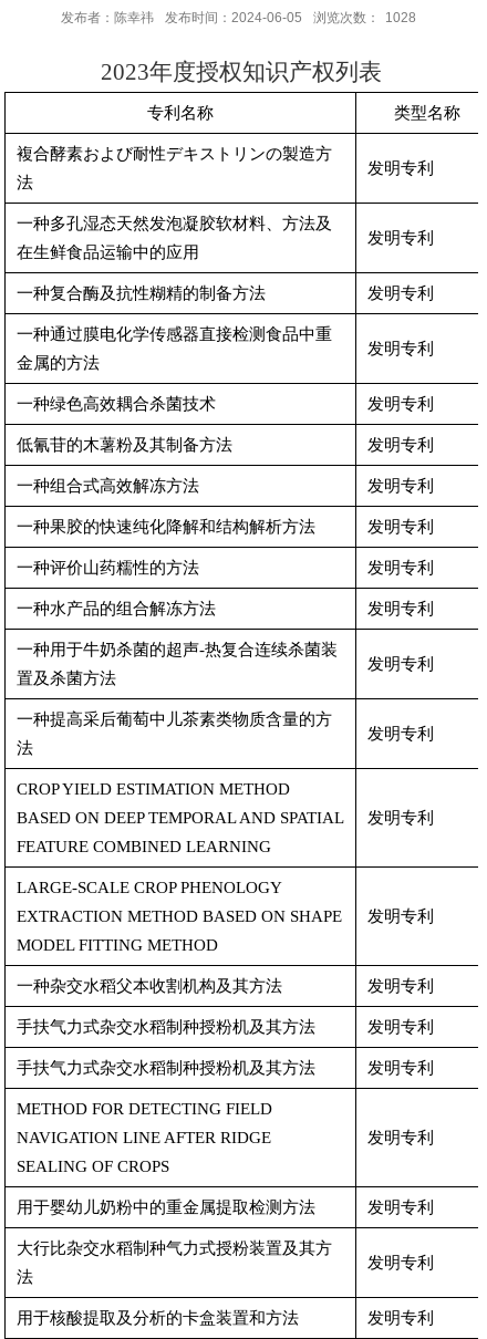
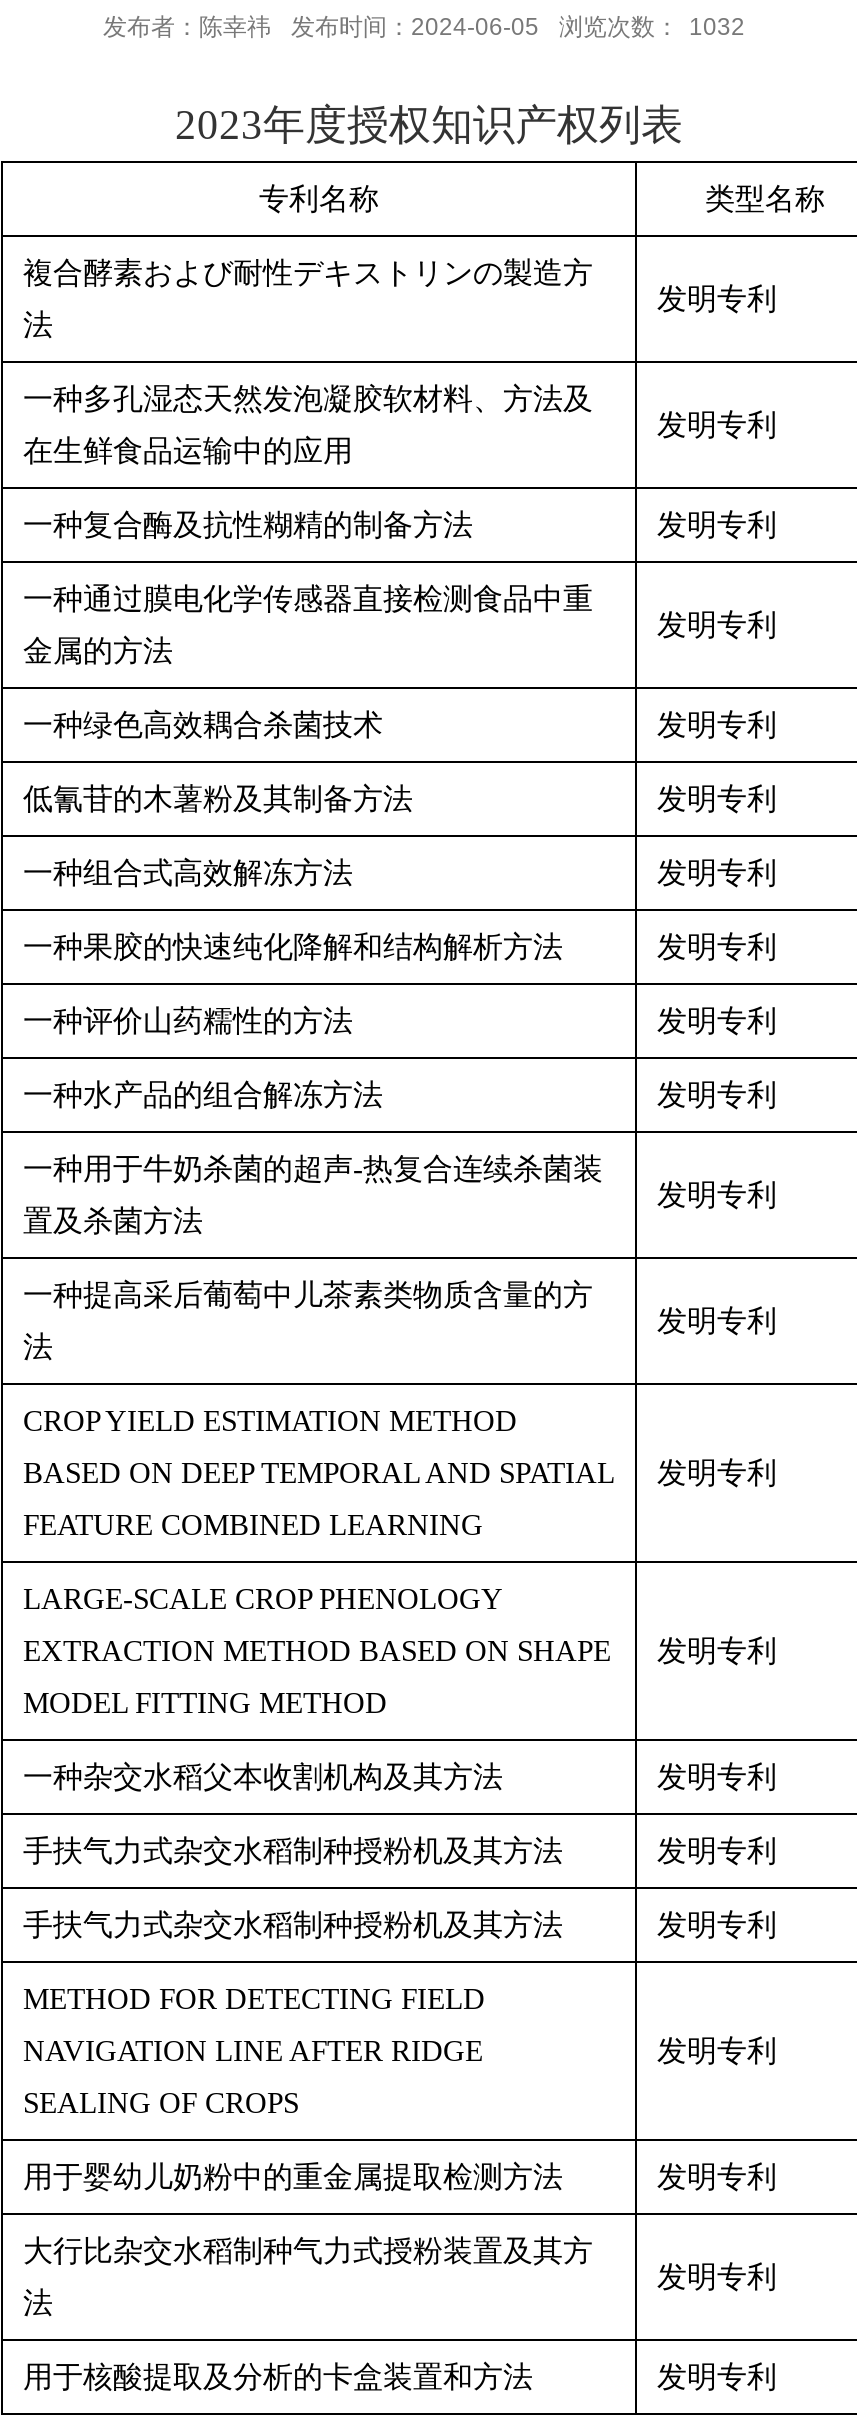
- 发布者：陈幸祎 发布时间：2024-06-05 浏览次数： 1028
+ 发布者：陈幸祎 发布时间：2024-06-05 浏览次数： 1032
